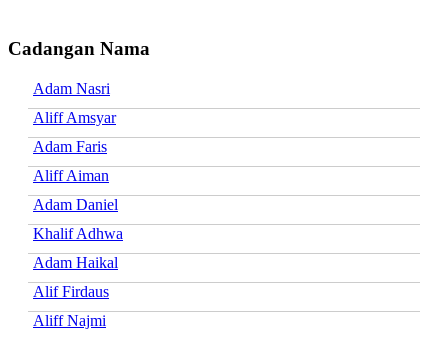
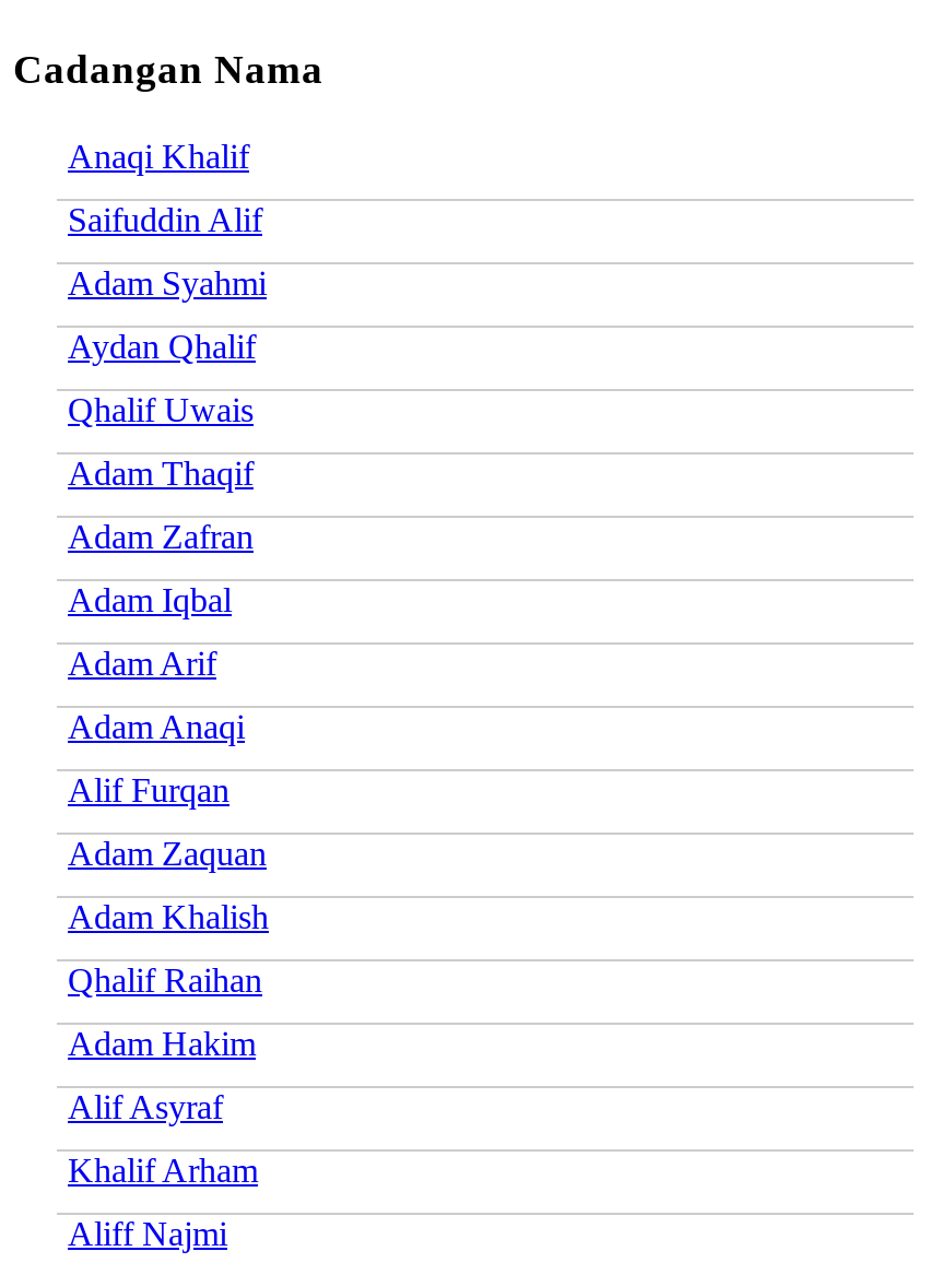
- Adam Nasri
- Aliff Amsyar
- Adam Faris
- Aliff Aiman
- Adam Daniel
- Khalif Adhwa
- Adam Haikal
- Alif Firdaus
+ Anaqi Khalif
+ Saifuddin Alif
+ Adam Syahmi
+ Aydan Qhalif
+ Qhalif Uwais
+ Adam Thaqif
+ Adam Zafran
+ Adam Iqbal
+ Adam Arif
+ Adam Anaqi
+ Alif Furqan
+ Adam Zaquan
+ Adam Khalish
+ Qhalif Raihan
+ Adam Hakim
+ Alif Asyraf
+ Khalif Arham
